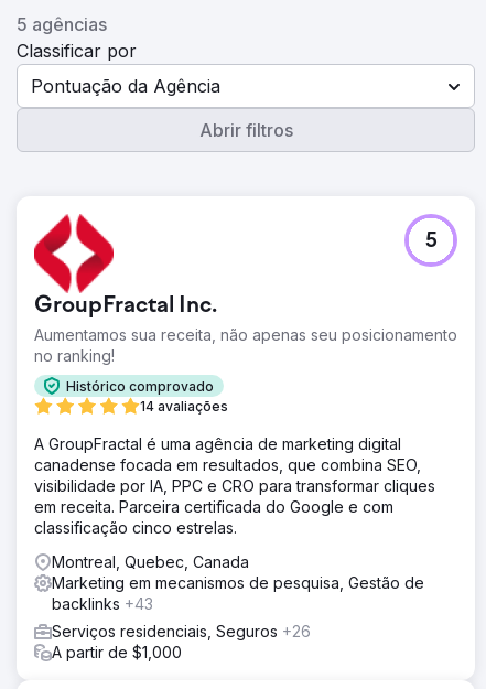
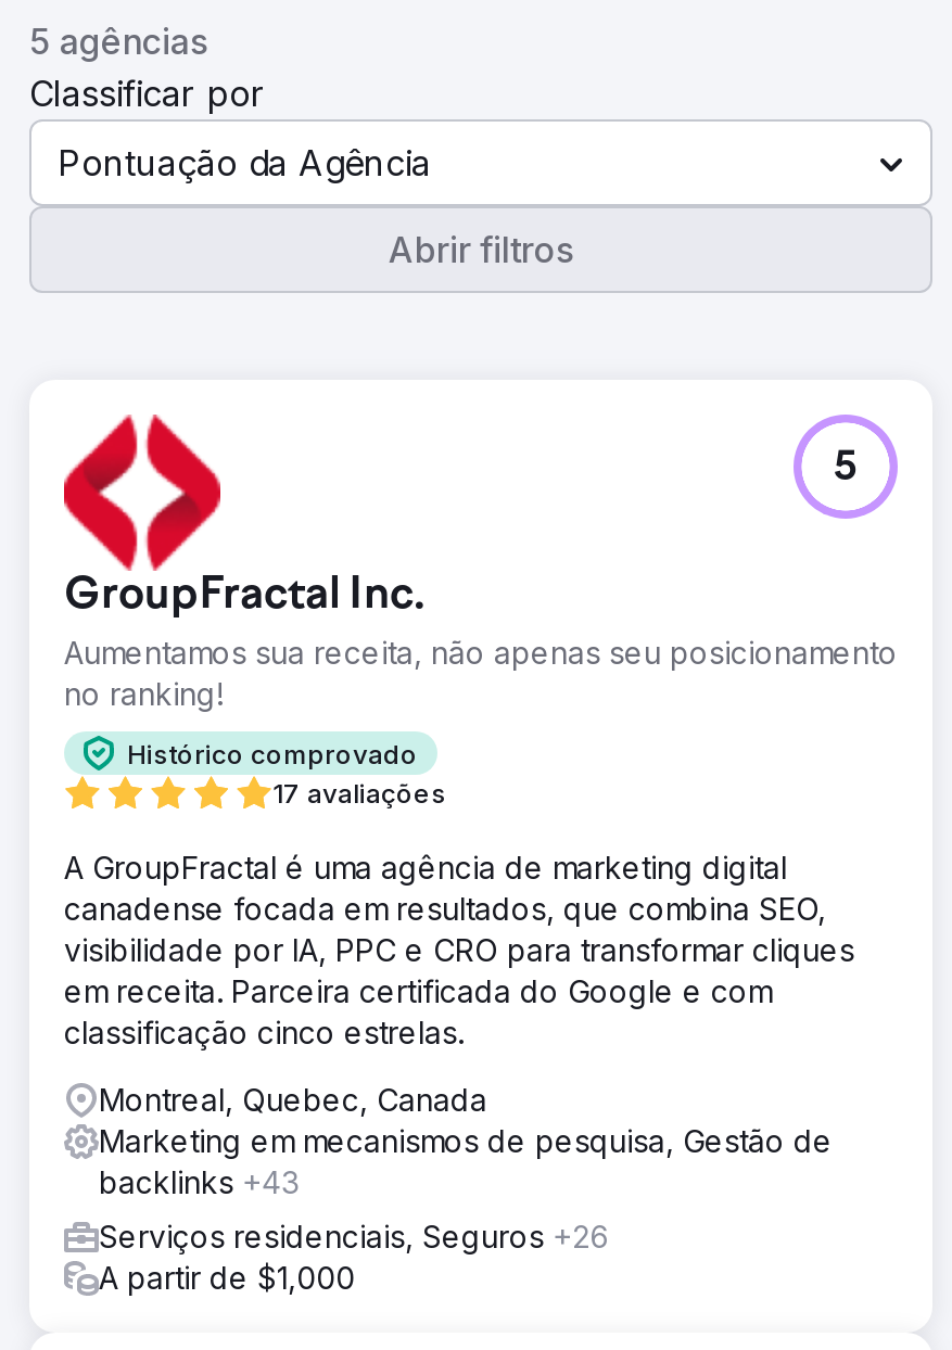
- 14 avaliações
+ 17 avaliações
